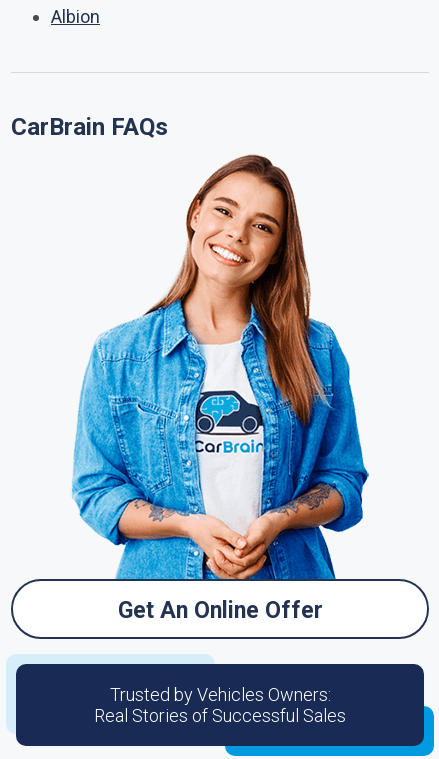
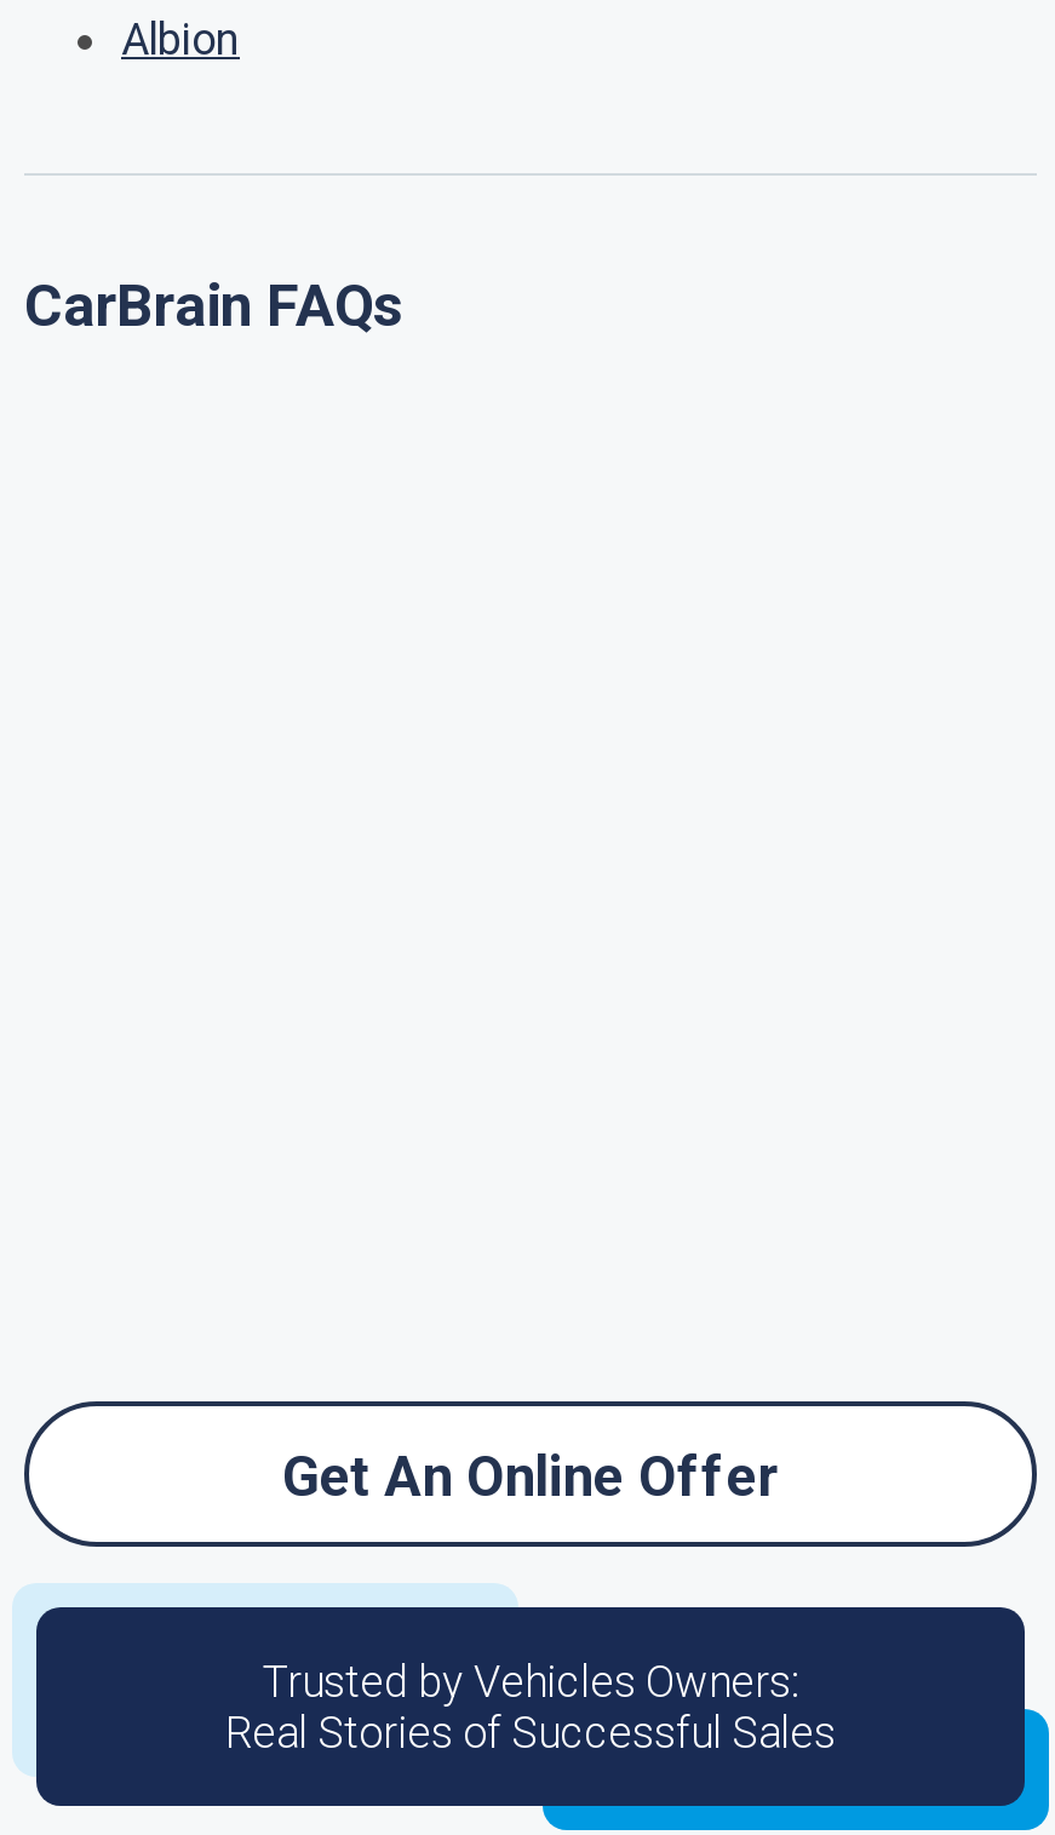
- [image]
